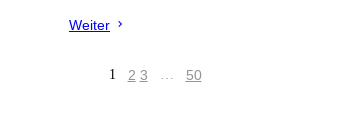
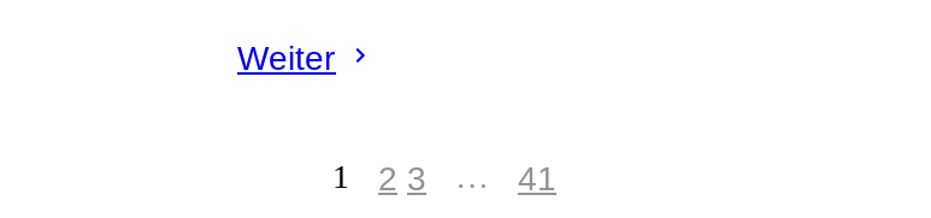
- 50
+ 41
